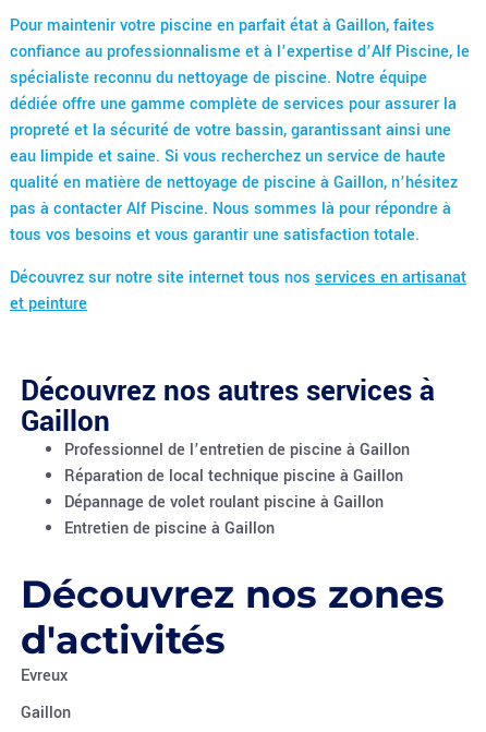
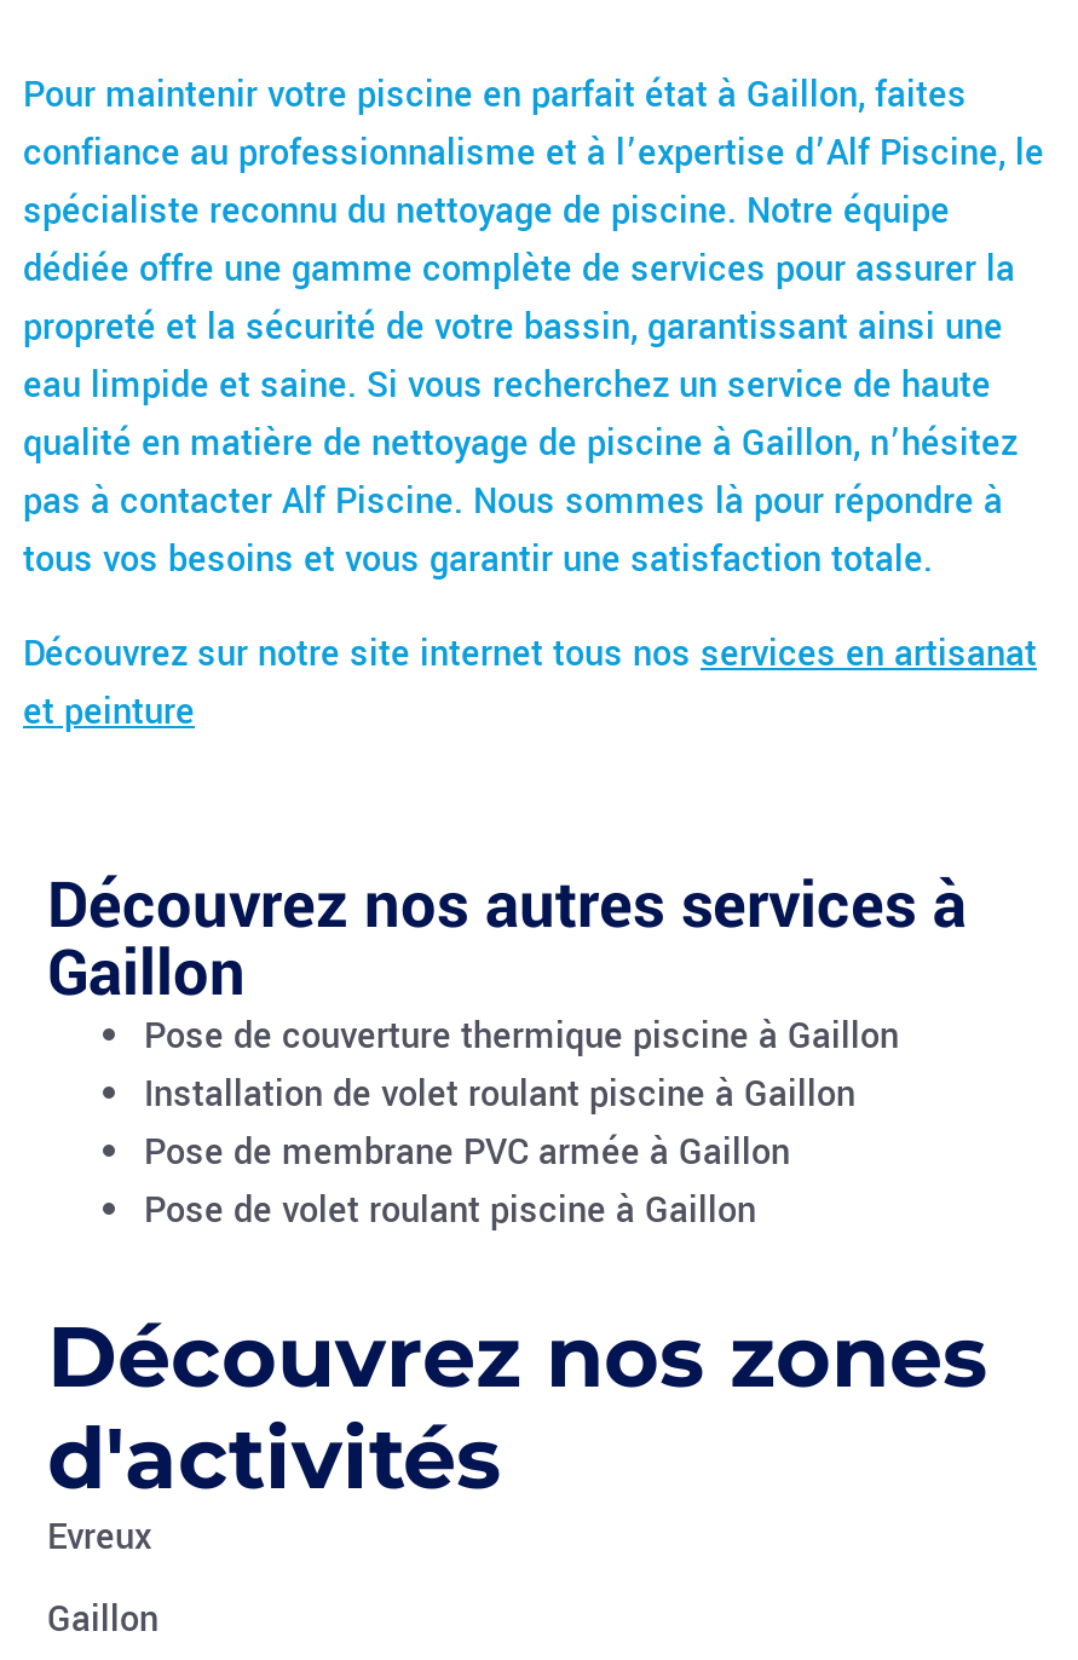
- Professionnel de l’entretien de piscine à Gaillon
- Réparation de local technique piscine à Gaillon
- Dépannage de volet roulant piscine à Gaillon
- Entretien de piscine à Gaillon
+ Pose de couverture thermique piscine à Gaillon
+ Installation de volet roulant piscine à Gaillon
+ Pose de membrane PVC armée à Gaillon
+ Pose de volet roulant piscine à Gaillon
